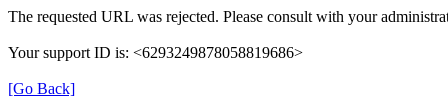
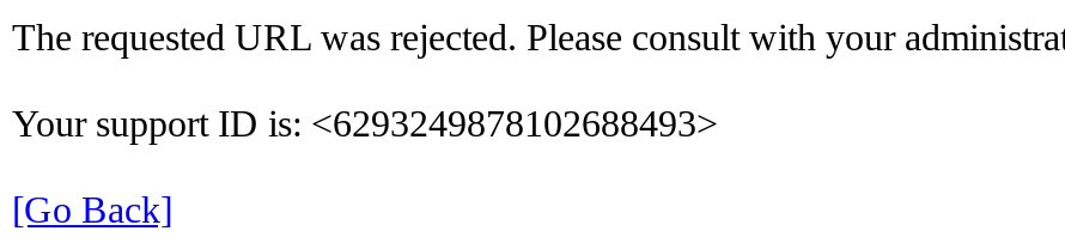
- Your support ID is: <6293249878058819686>
+ Your support ID is: <6293249878102688493>
